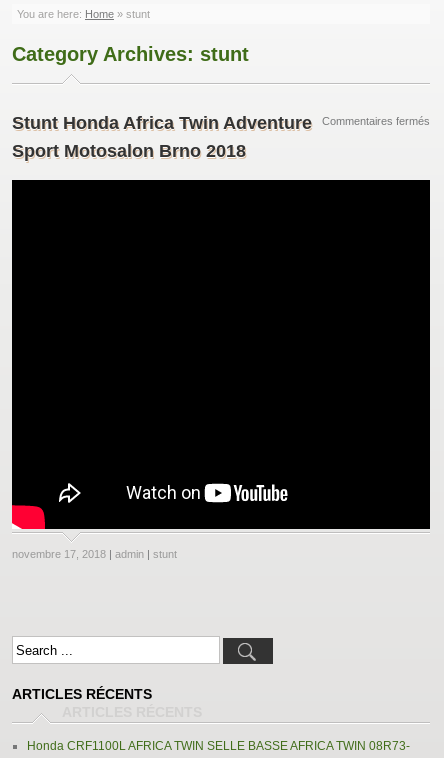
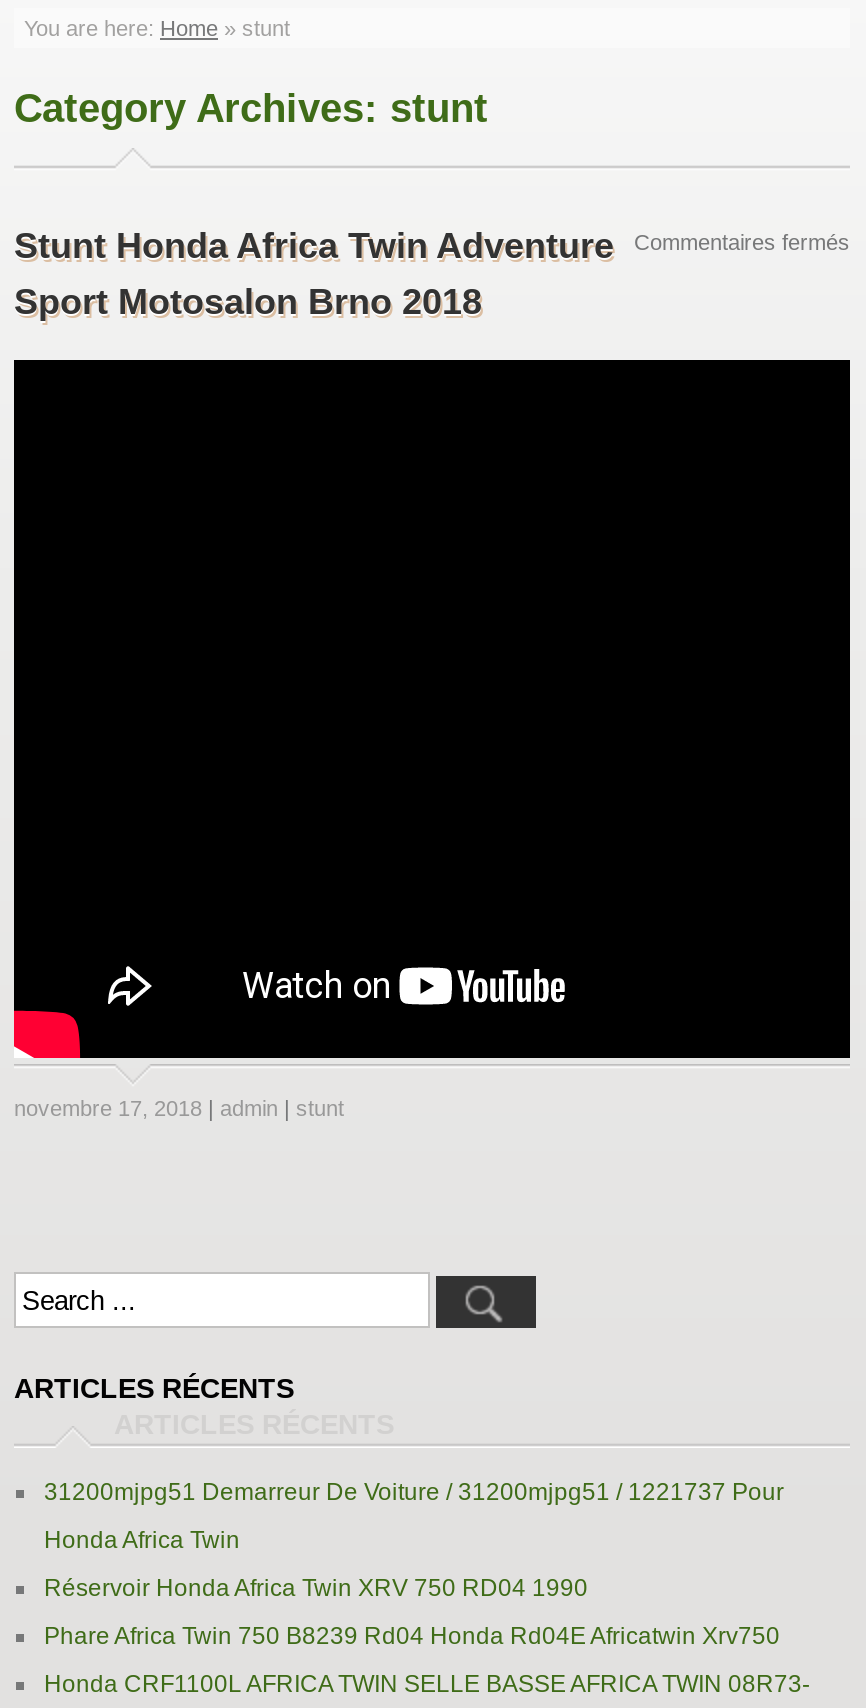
+ 31200mjpg51 Demarreur De Voiture / 31200mjpg51 / 1221737 Pour
+ Honda Africa Twin
+ Réservoir Honda Africa Twin XRV 750 RD04 1990
+ Phare Africa Twin 750 B8239 Rd04 Honda Rd04E Africatwin Xrv750
